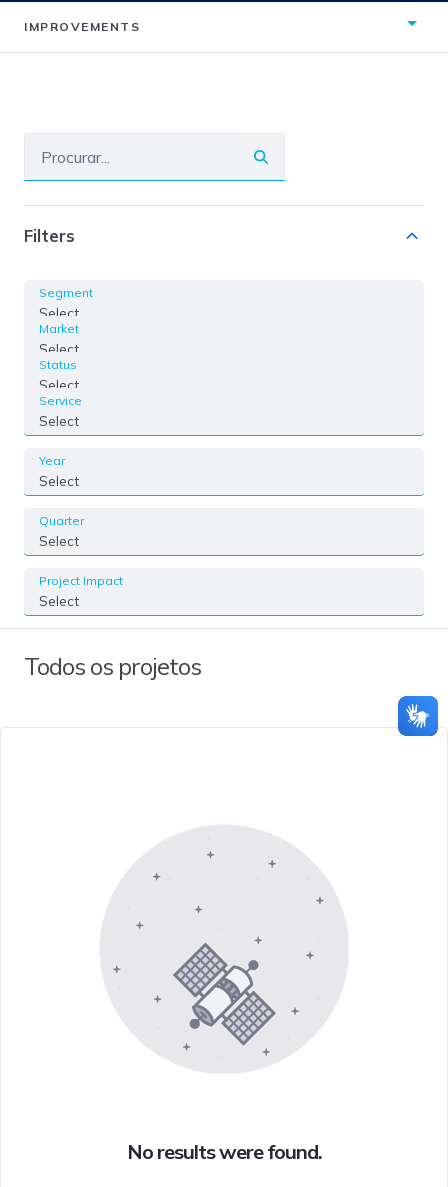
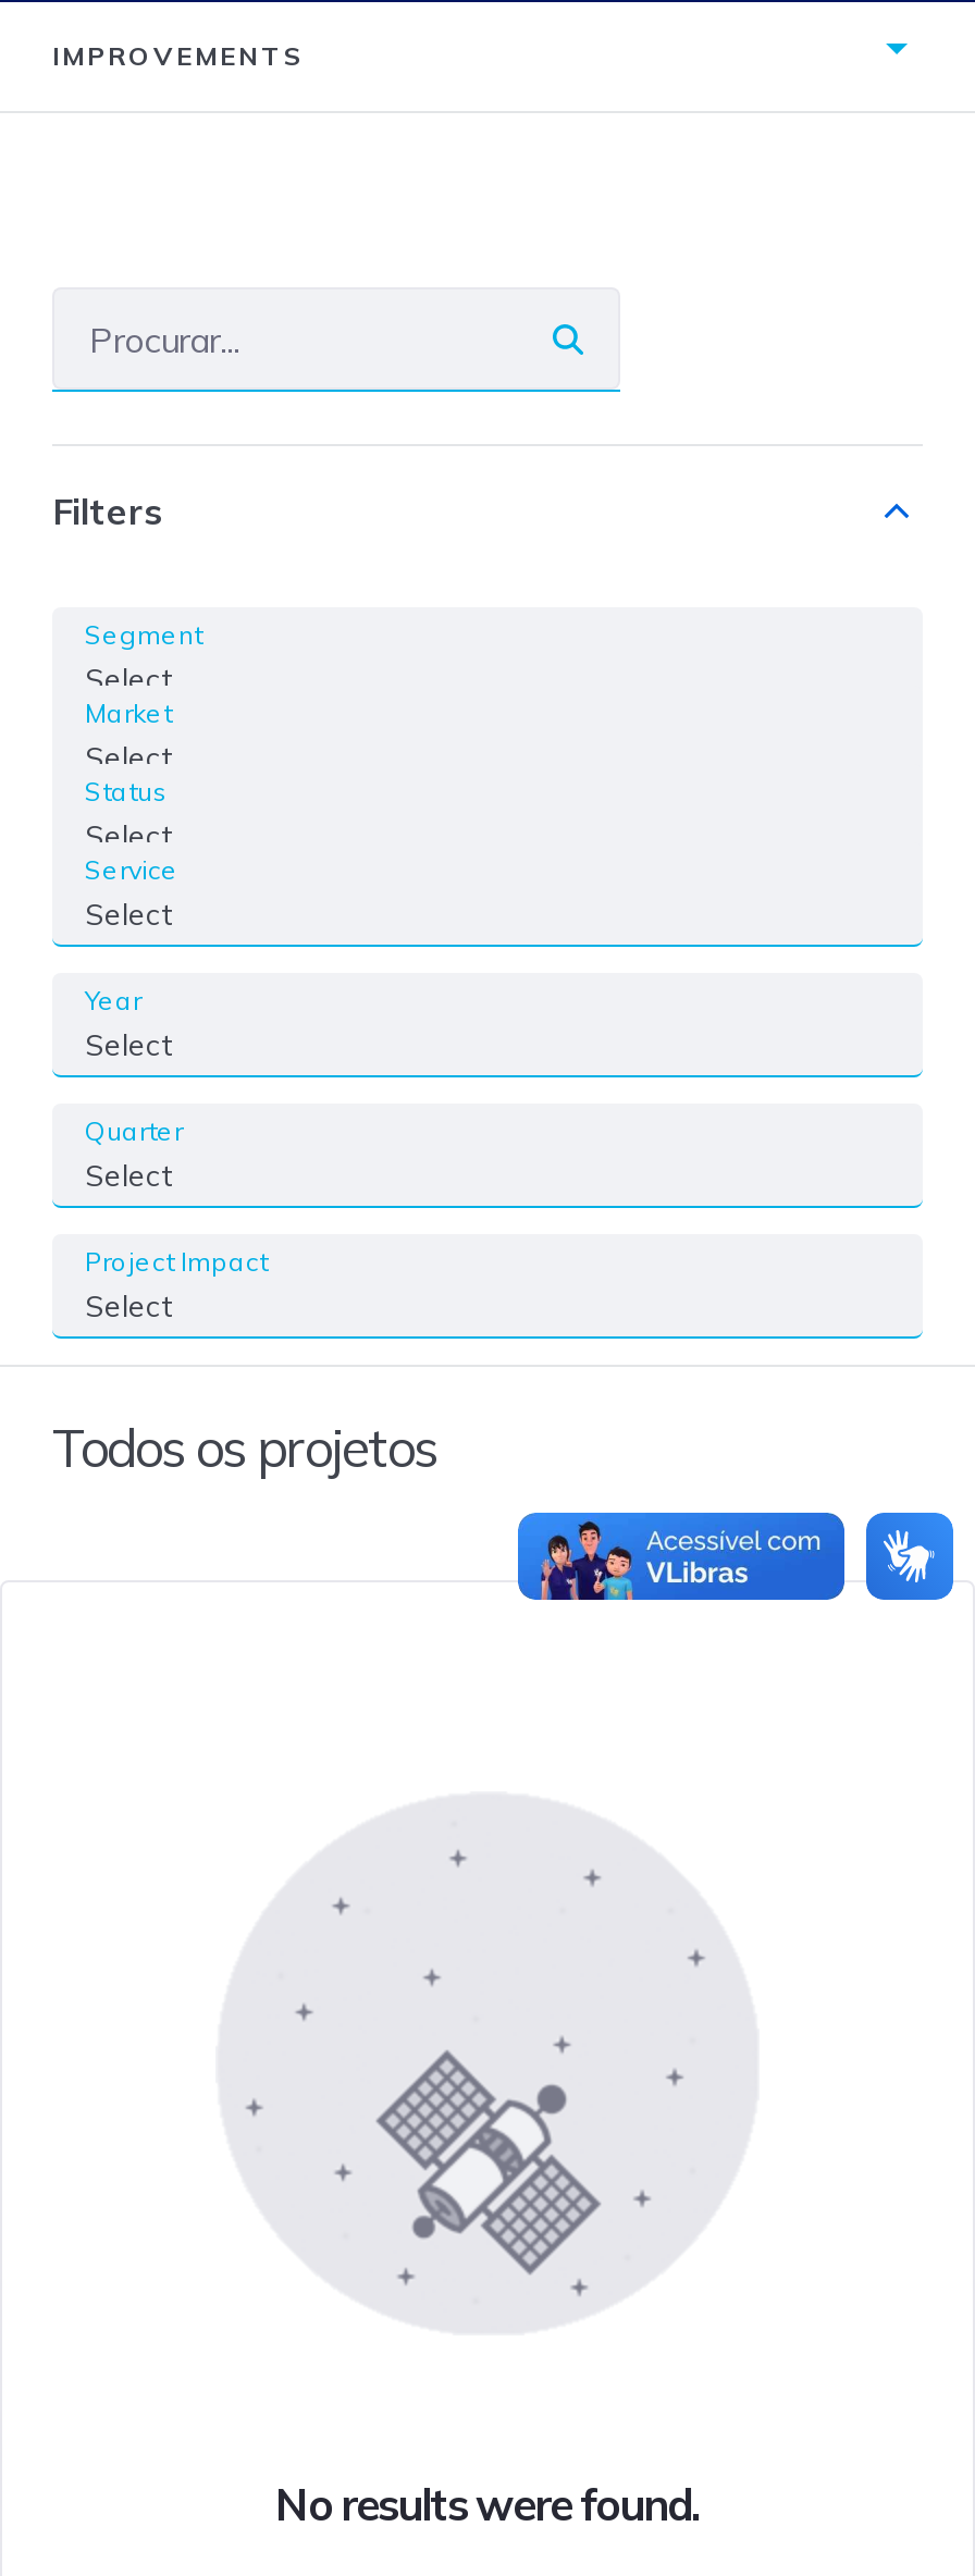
+ [image]
